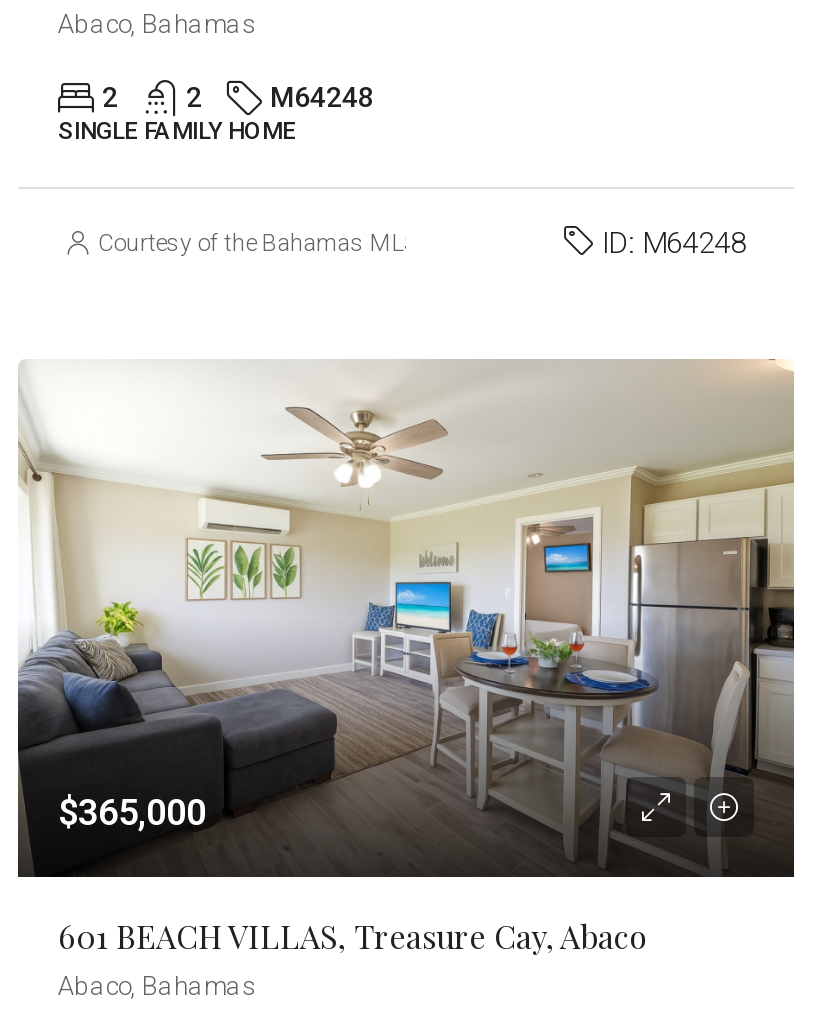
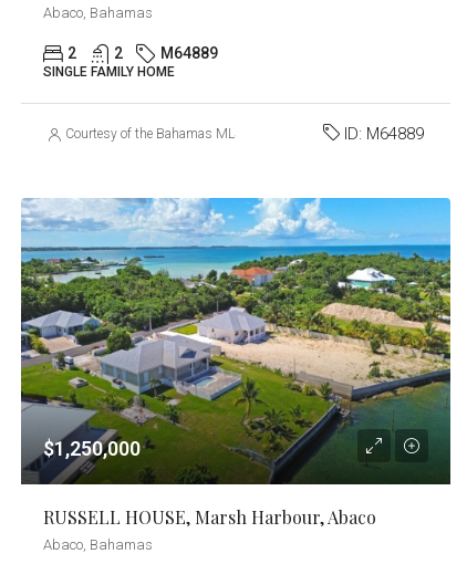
- M64248
+ M64889

- ID: M64248
+ ID: M64889

- [image]
- $365,000
+ [image]
+ $1,250,000

- 601 BEACH VILLAS, Treasure Cay, Abaco
+ RUSSELL HOUSE, Marsh Harbour, Abaco
